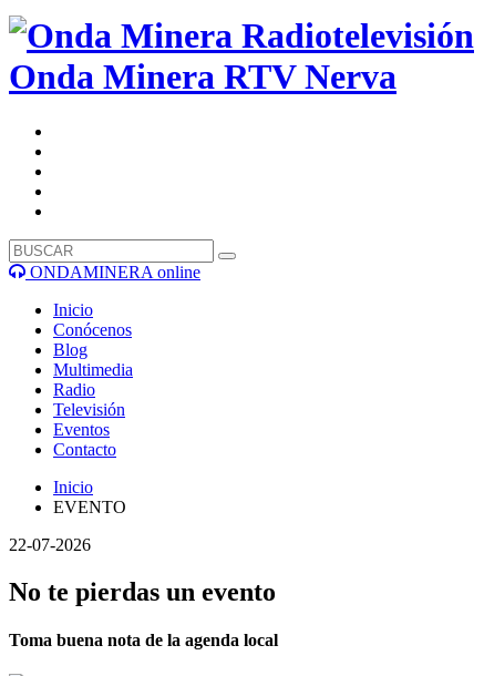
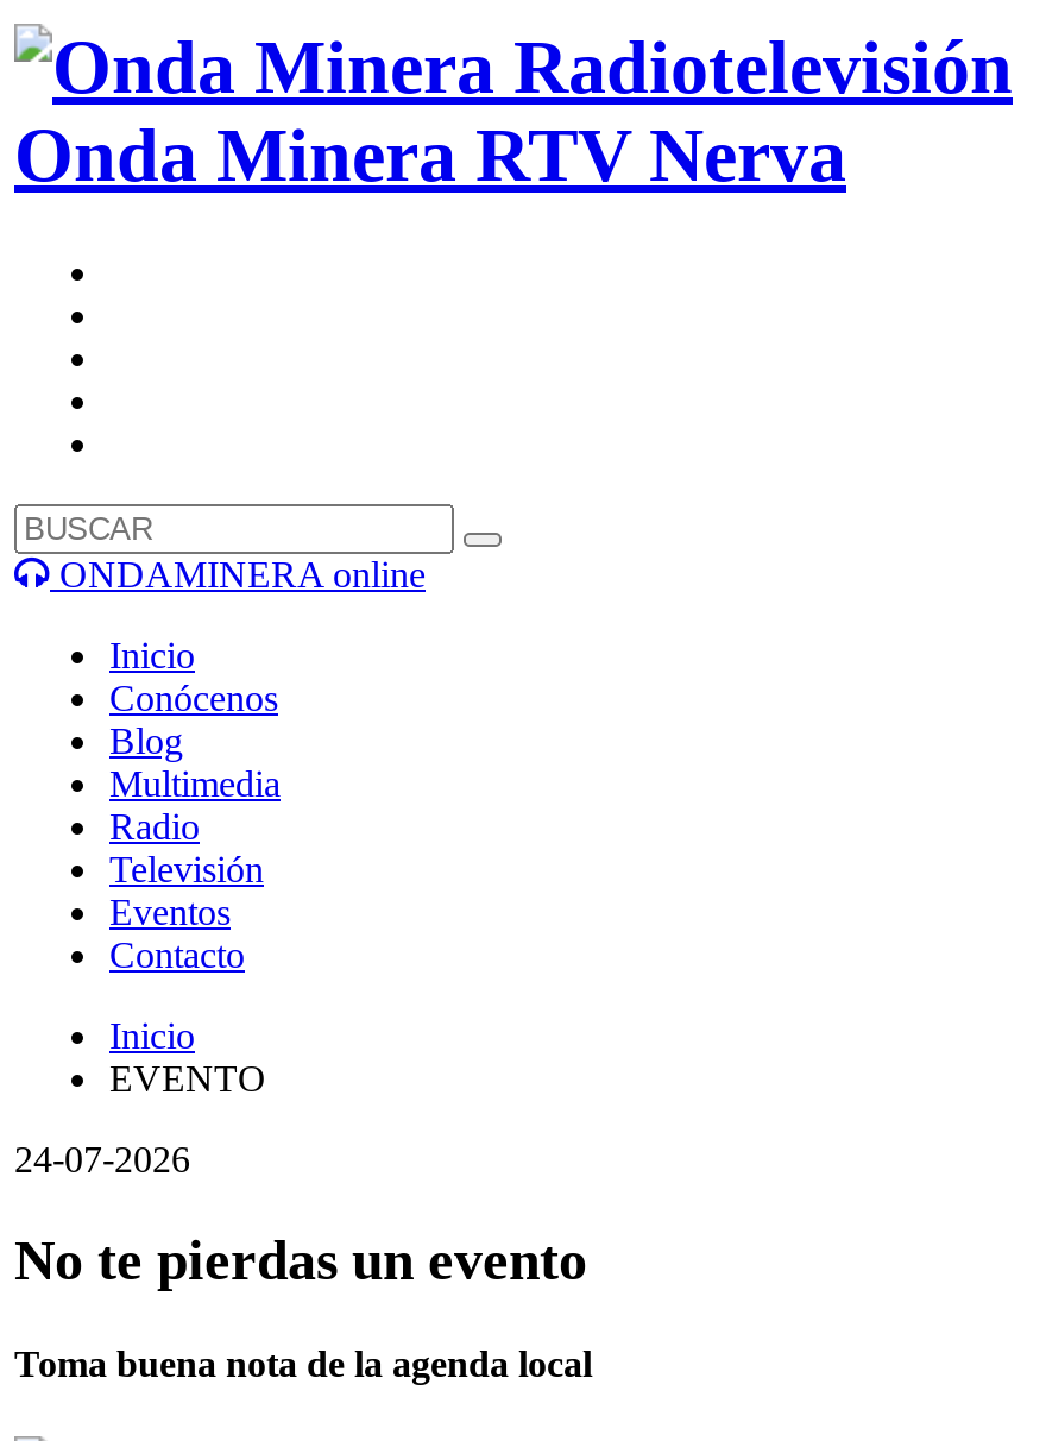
- 22-07-2026
+ 24-07-2026
